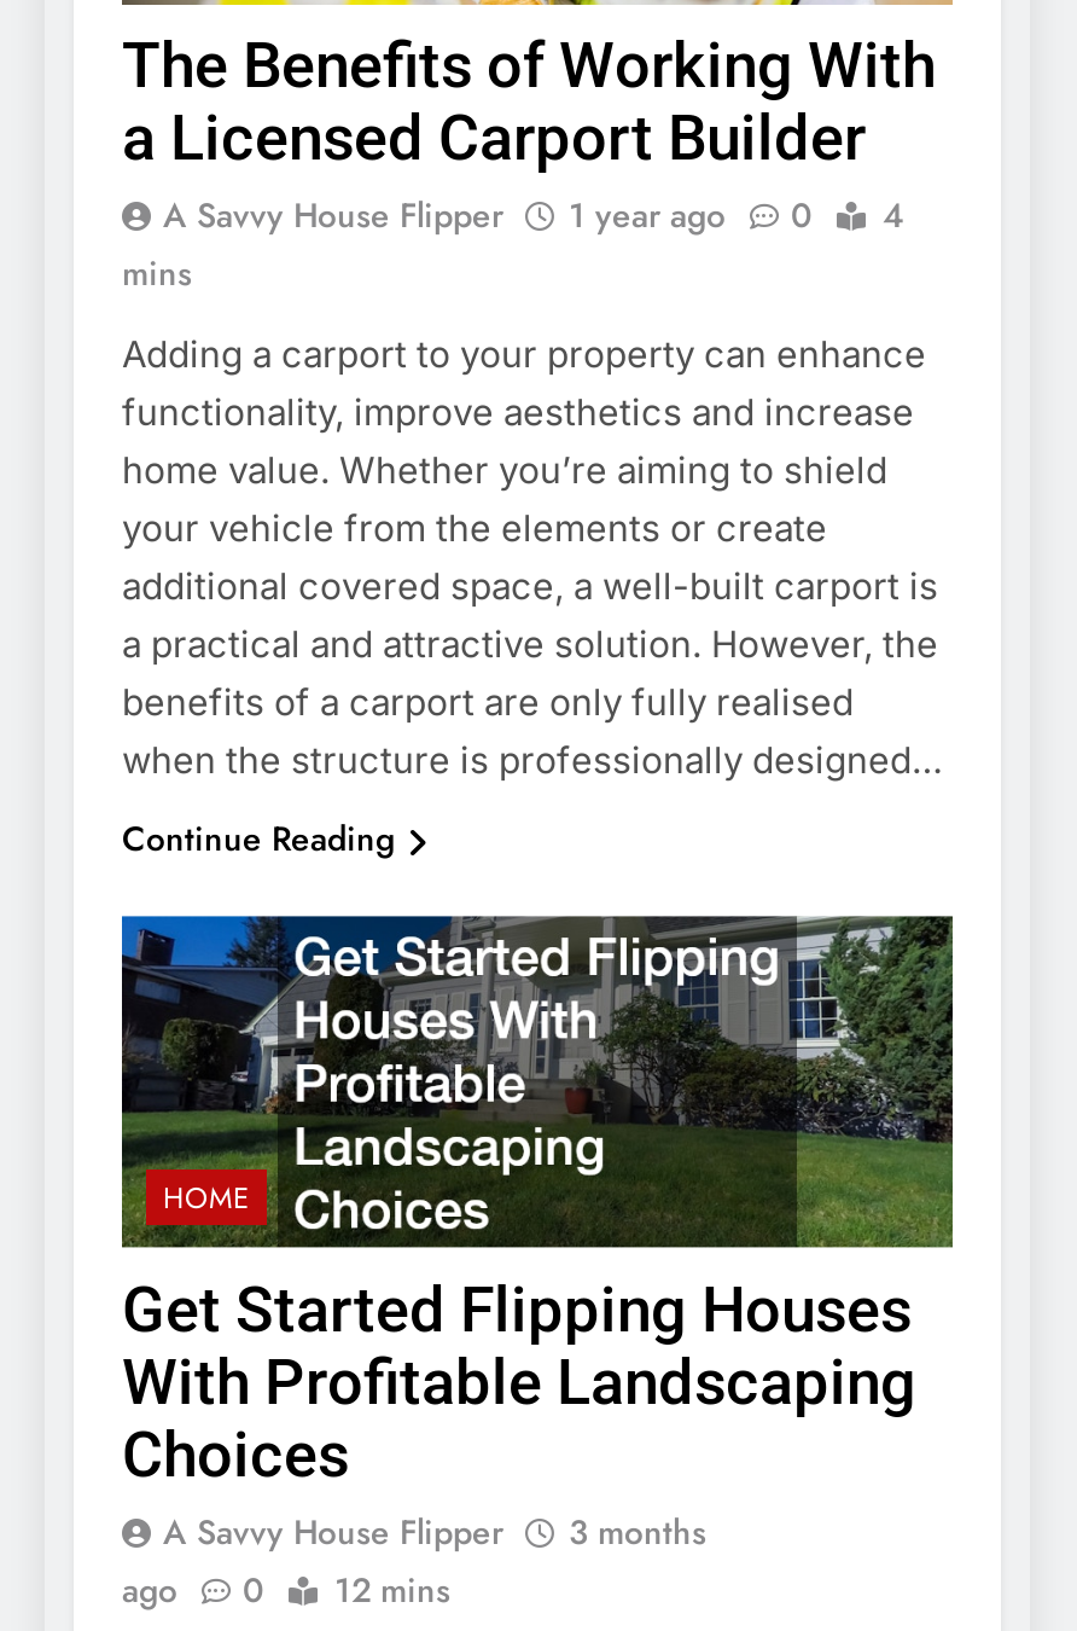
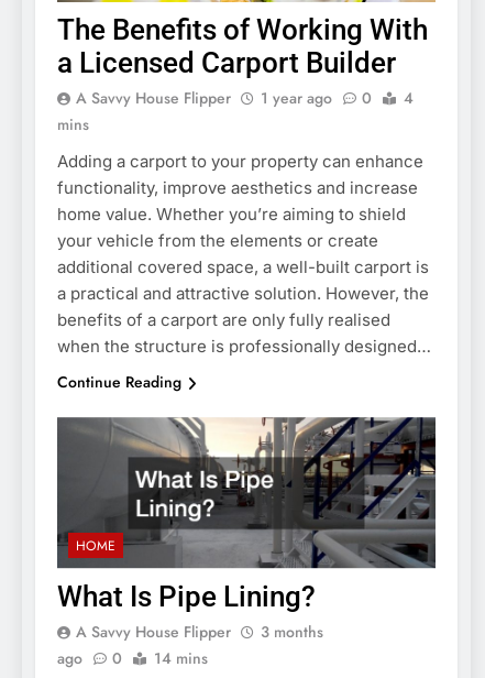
- [image]
- Get Started Flipping Houses
- With Profitable Landscaping
- Choices
+ [image]
+ What Is Pipe Lining?

- ago 0 12 mins
+ ago 0 14 mins
